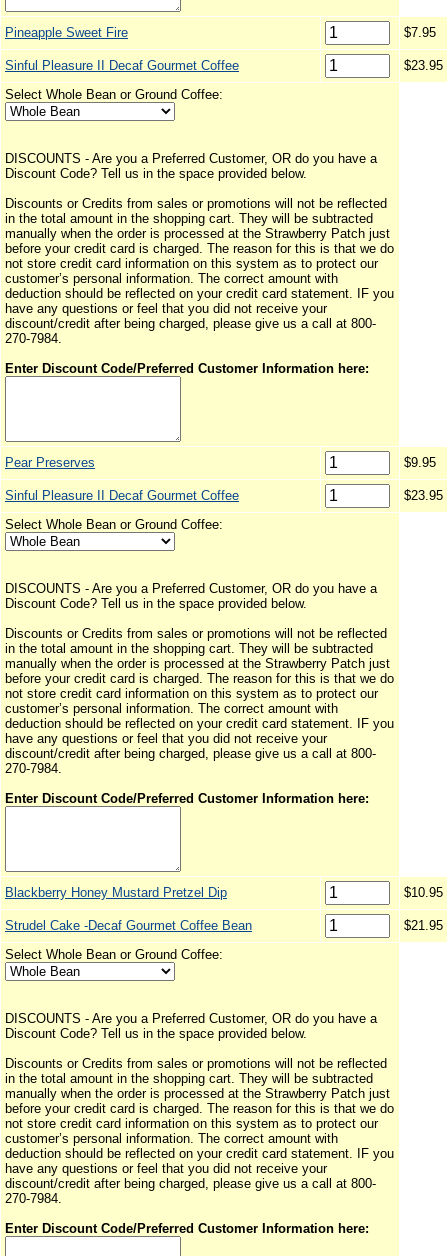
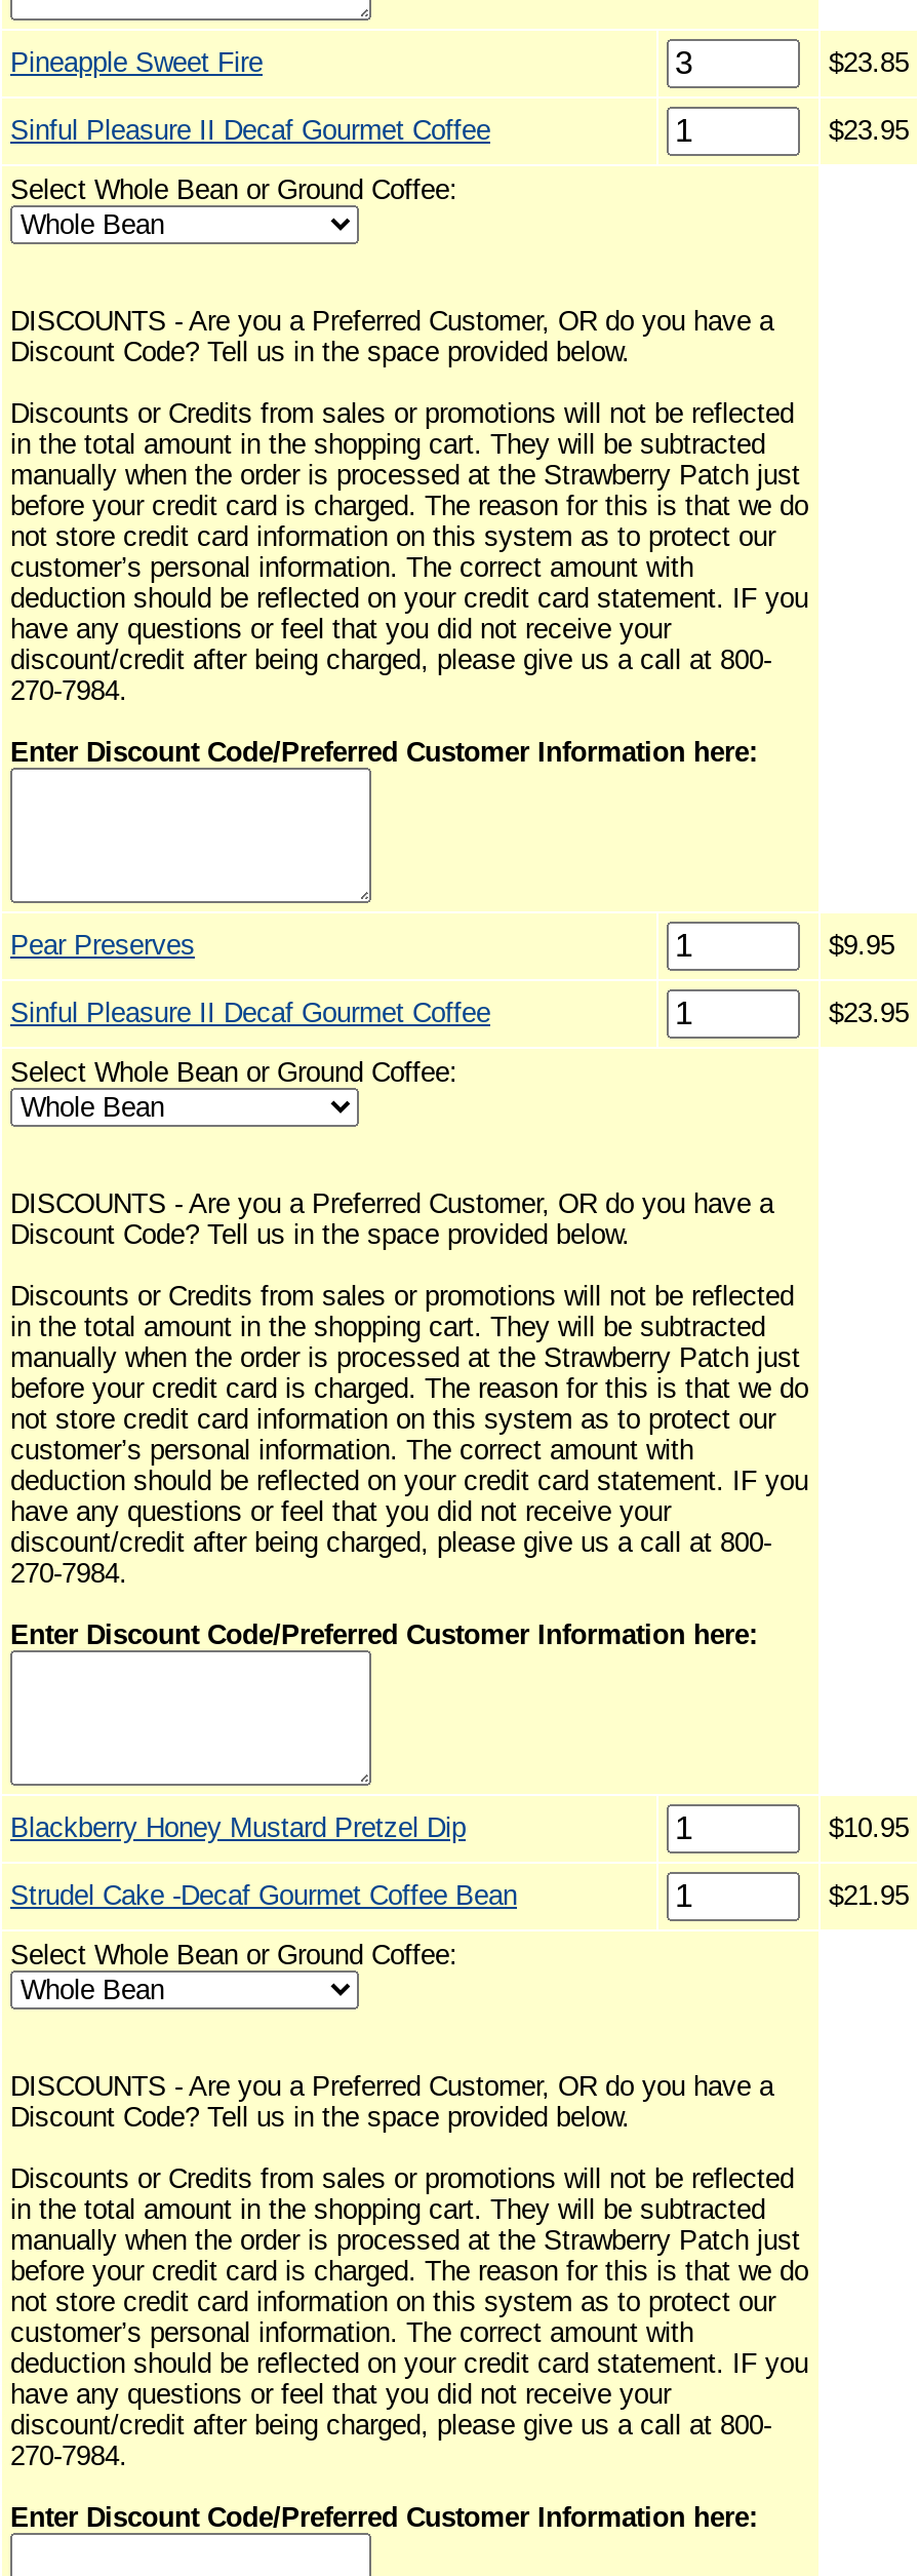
- $7.95
+ $23.85
